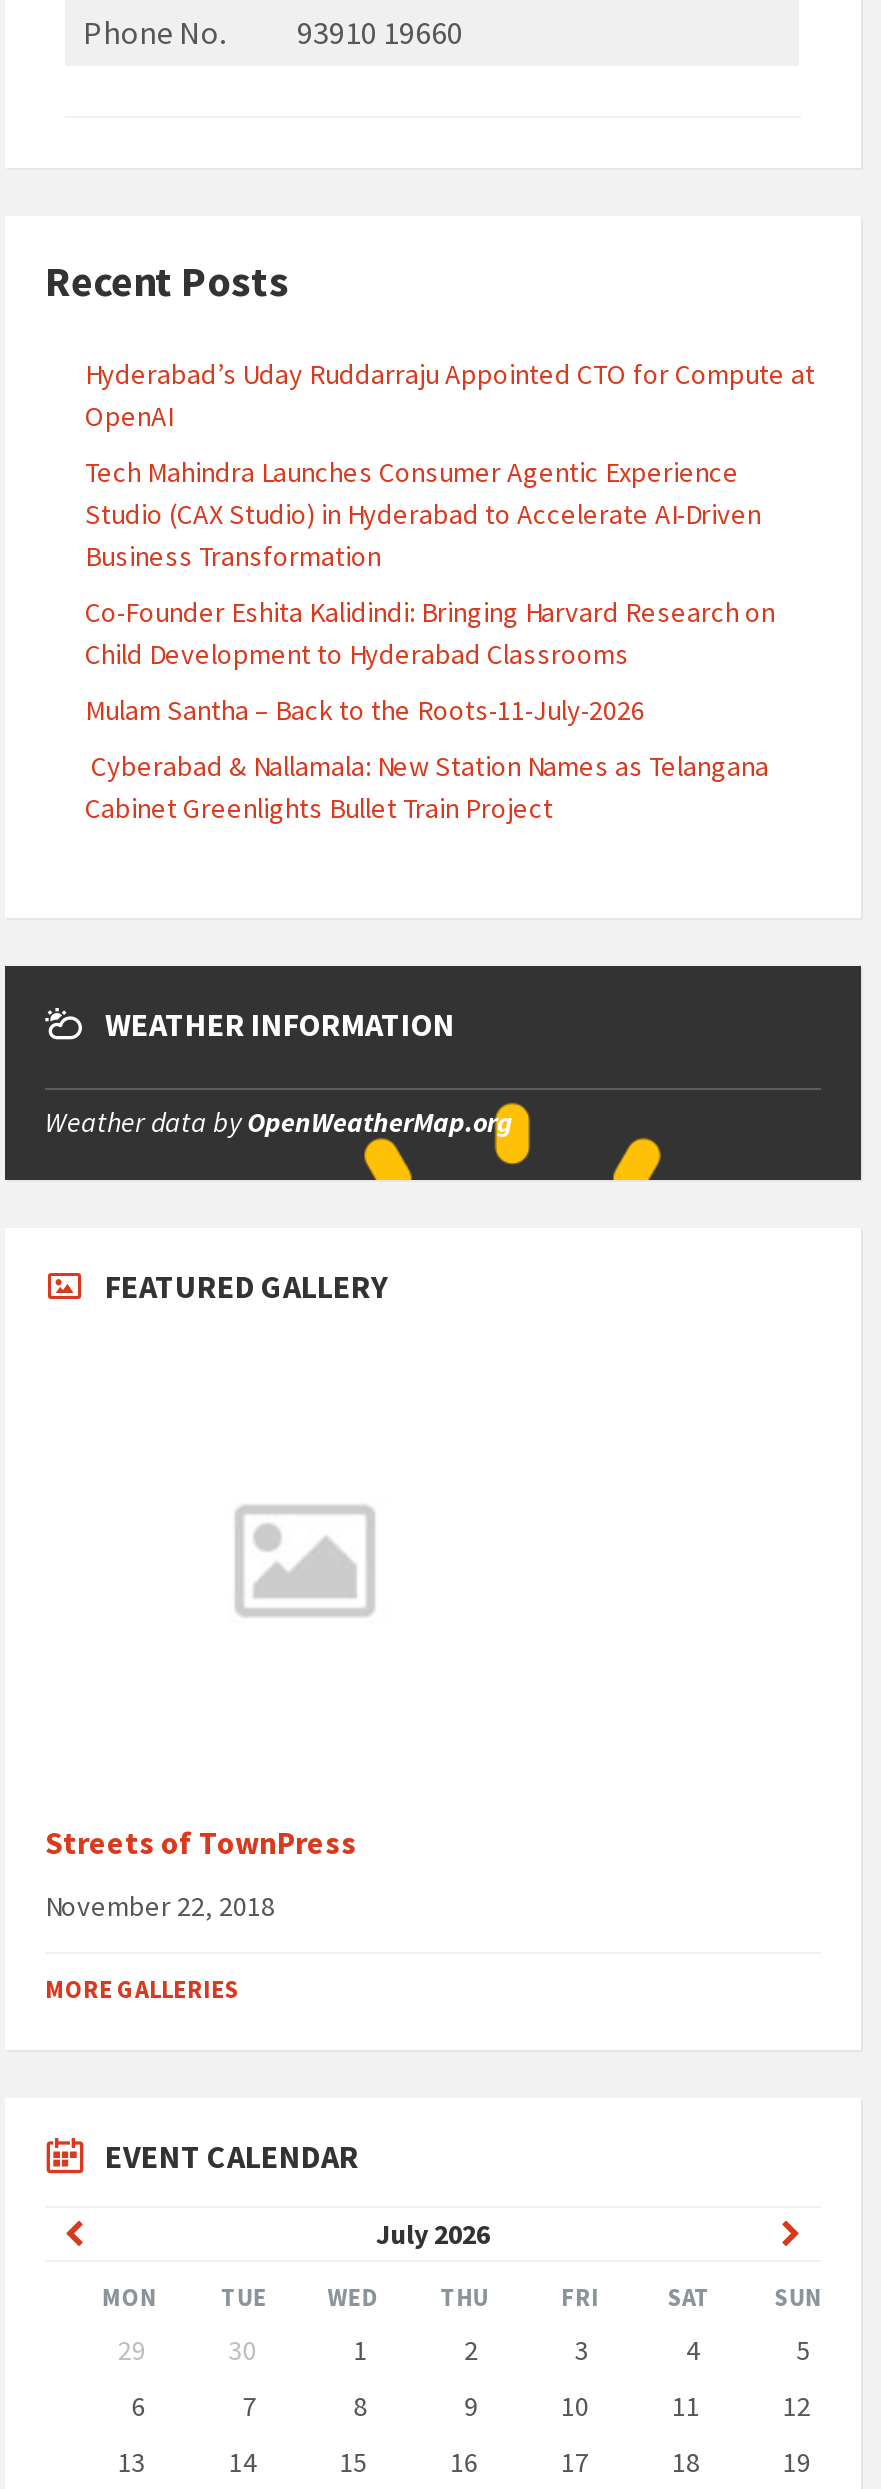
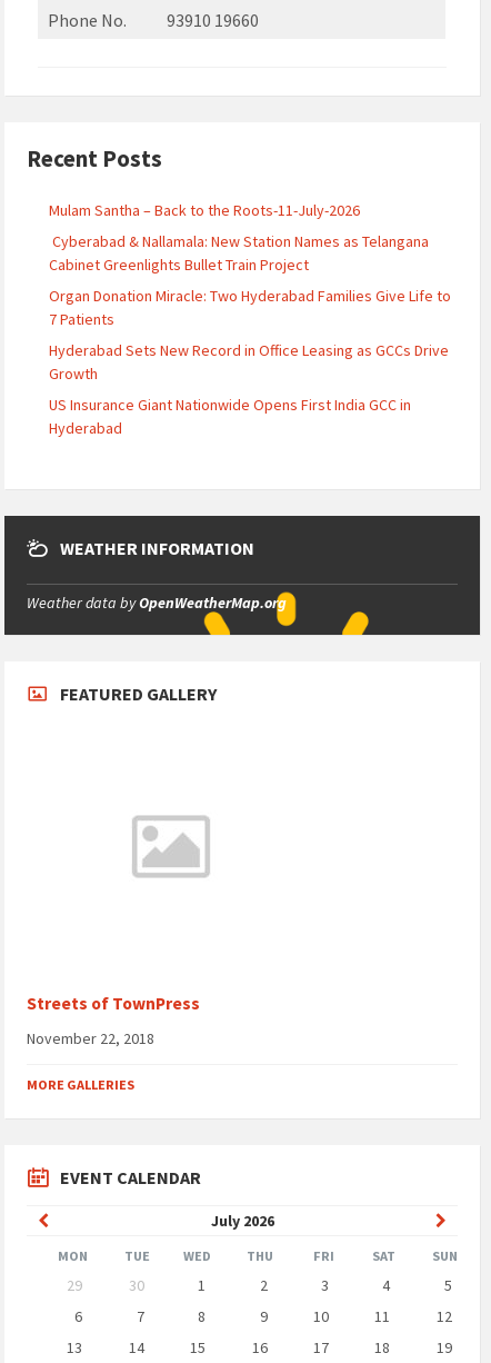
- Hyderabad’s Uday Ruddarraju Appointed CTO for Compute at
- OpenAI
- Tech Mahindra Launches Consumer Agentic Experience
- Studio (CAX Studio) in Hyderabad to Accelerate AI-Driven
- Business Transformation
- Co-Founder Eshita Kalidindi: Bringing Harvard Research on
- Child Development to Hyderabad Classrooms

moved up: Mulam Santha – Back to the Roots-11-July-2026 | Cyberabad & Nallamala: New Station Names as Telangana | Cabinet Greenlights Bullet Train Project

+ Organ Donation Miracle: Two Hyderabad Families Give Life to
+ 7 Patients
+ Hyderabad Sets New Record in Office Leasing as GCCs Drive
+ Growth
+ US Insurance Giant Nationwide Opens First India GCC in
+ Hyderabad
